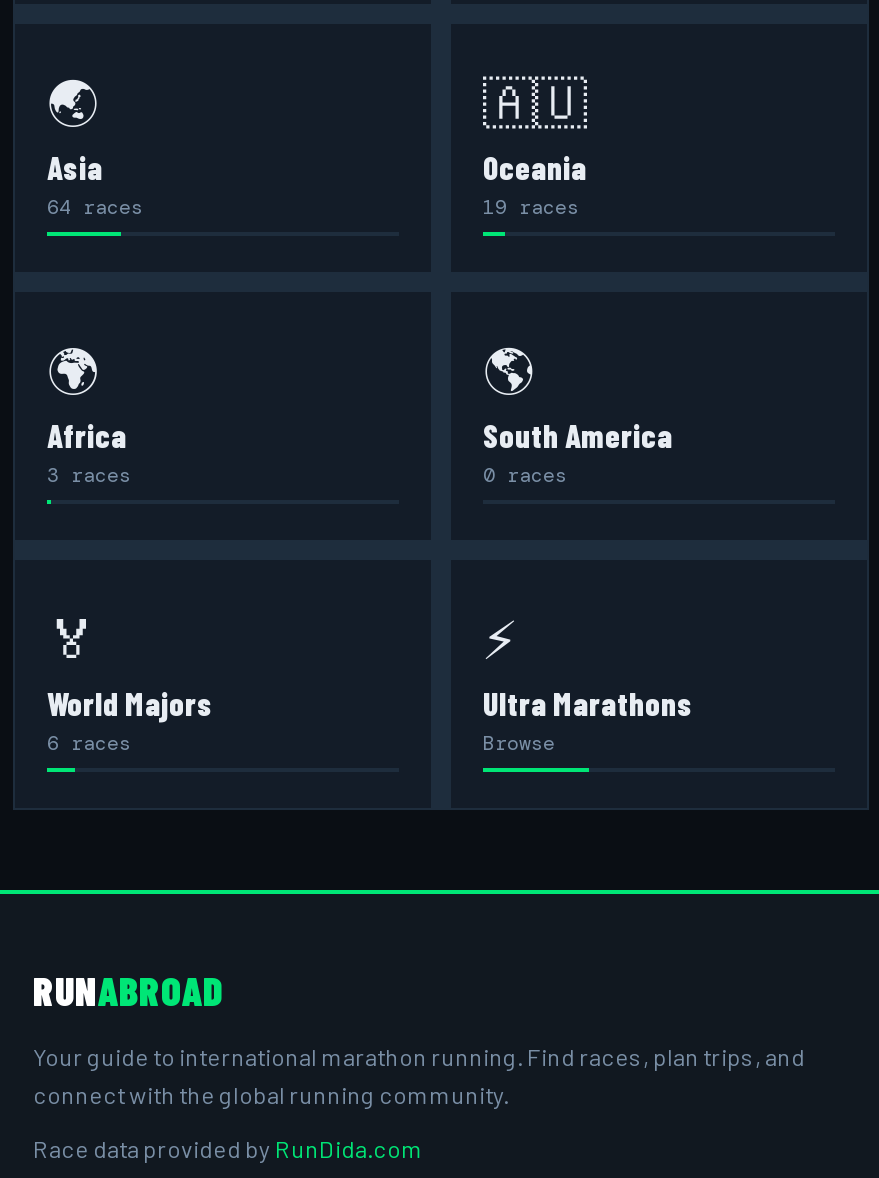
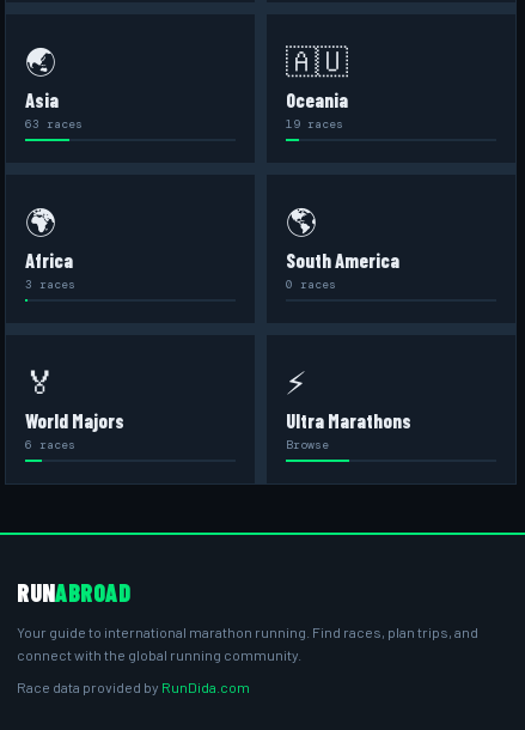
- 64 races
+ 63 races
